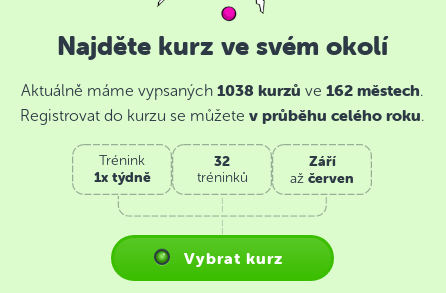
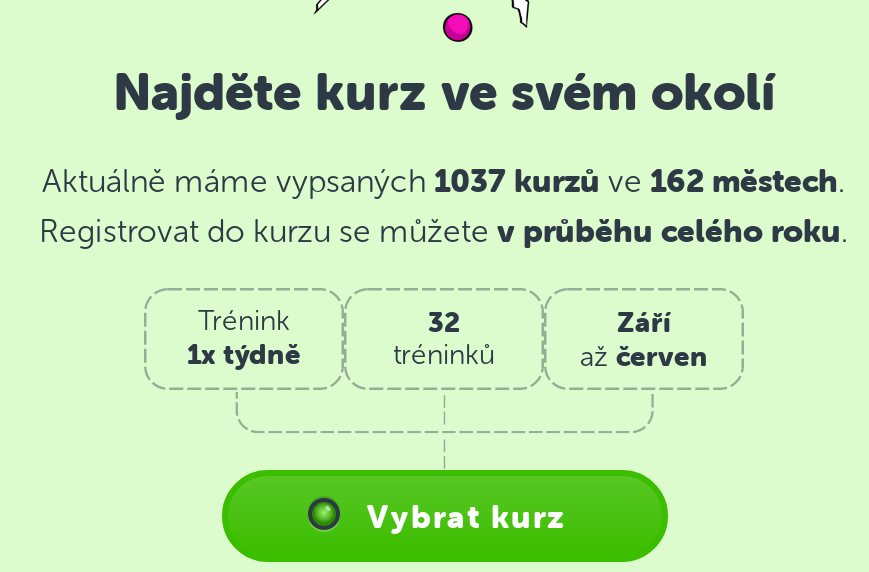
- Aktuálně máme vypsaných 1038 kurzů ve 162 městech.
+ Aktuálně máme vypsaných 1037 kurzů ve 162 městech.
